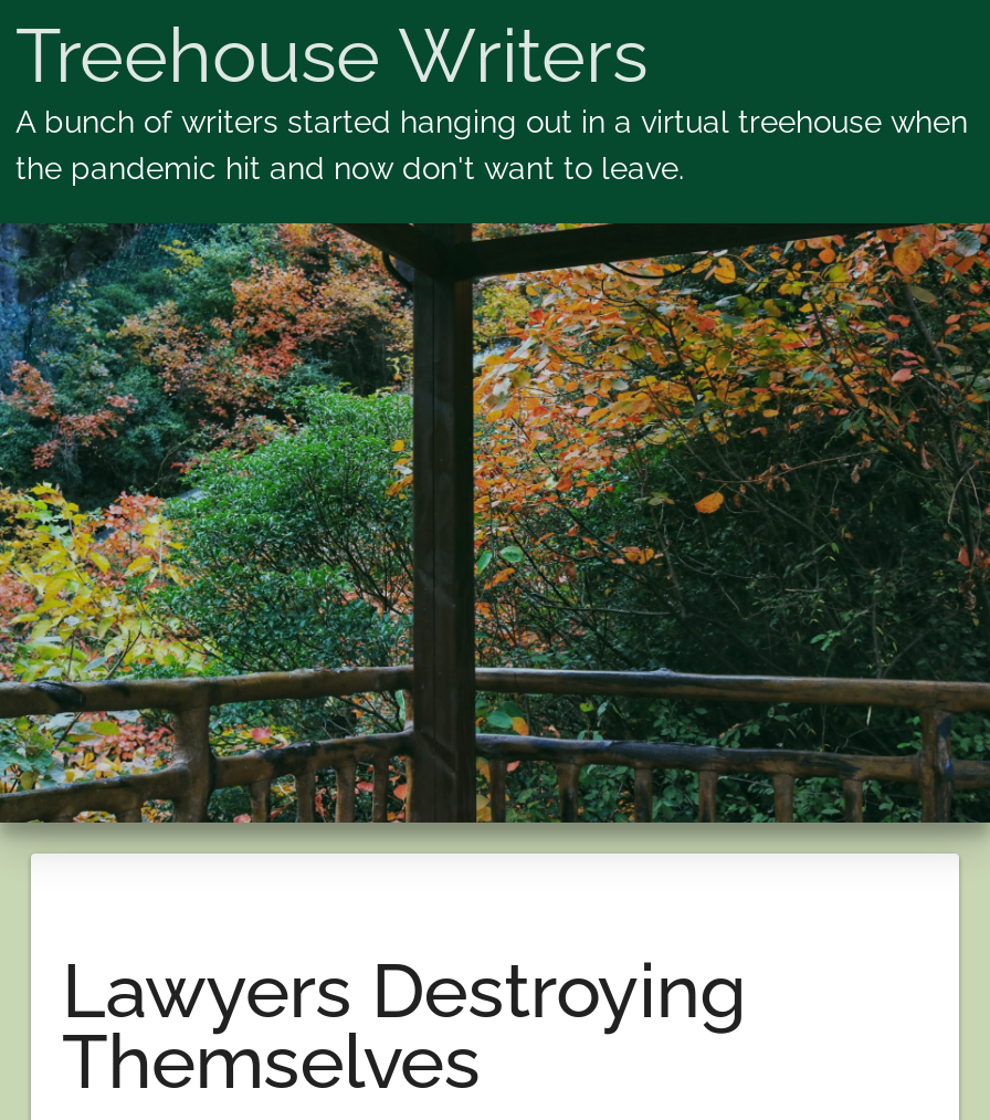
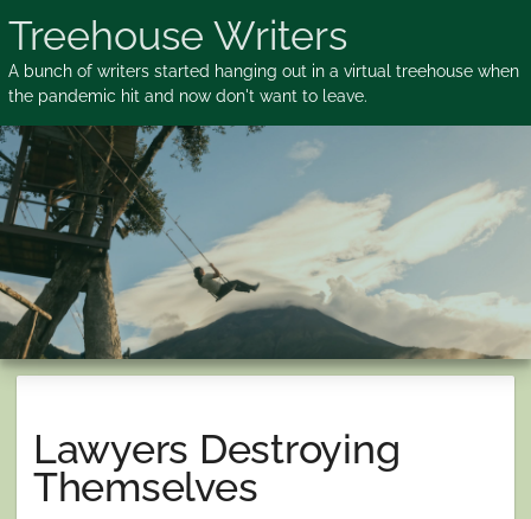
- [image]
+ [image]
